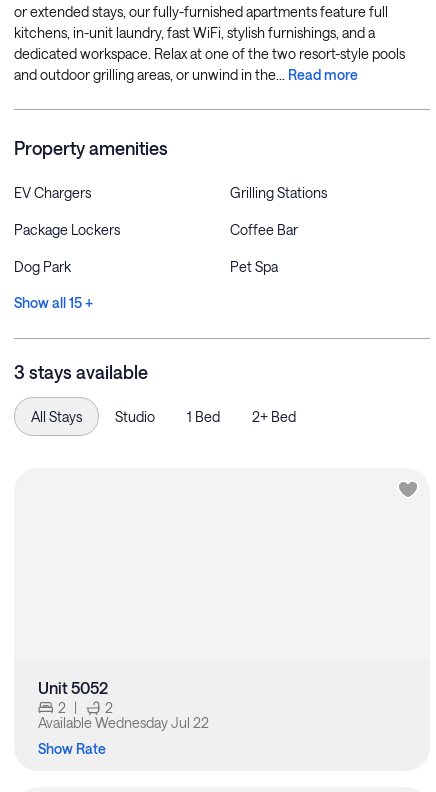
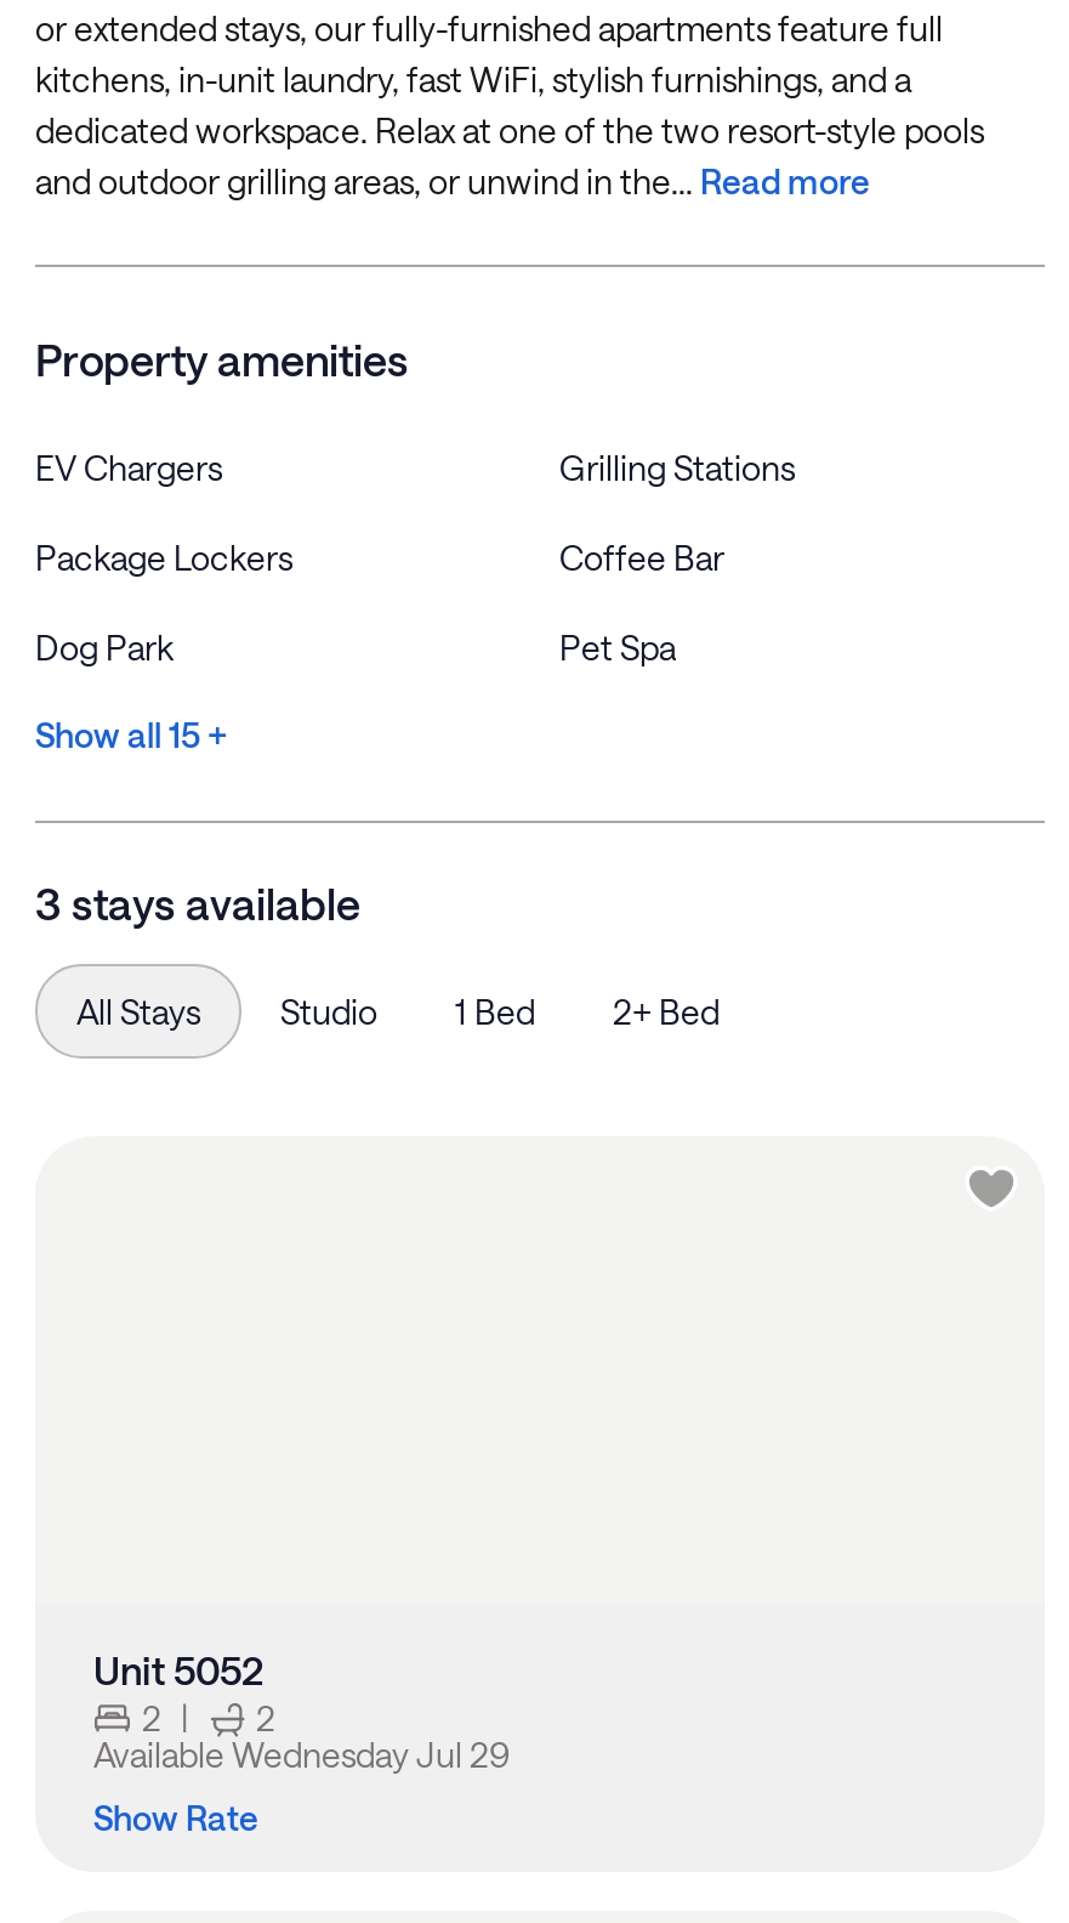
- AvailableWednesday Jul 22
+ AvailableWednesday Jul 29
